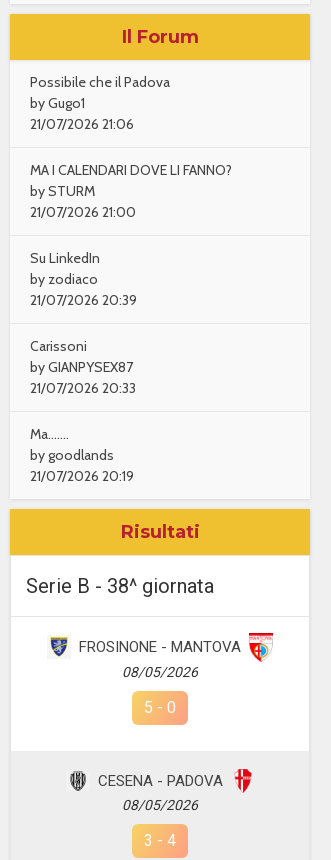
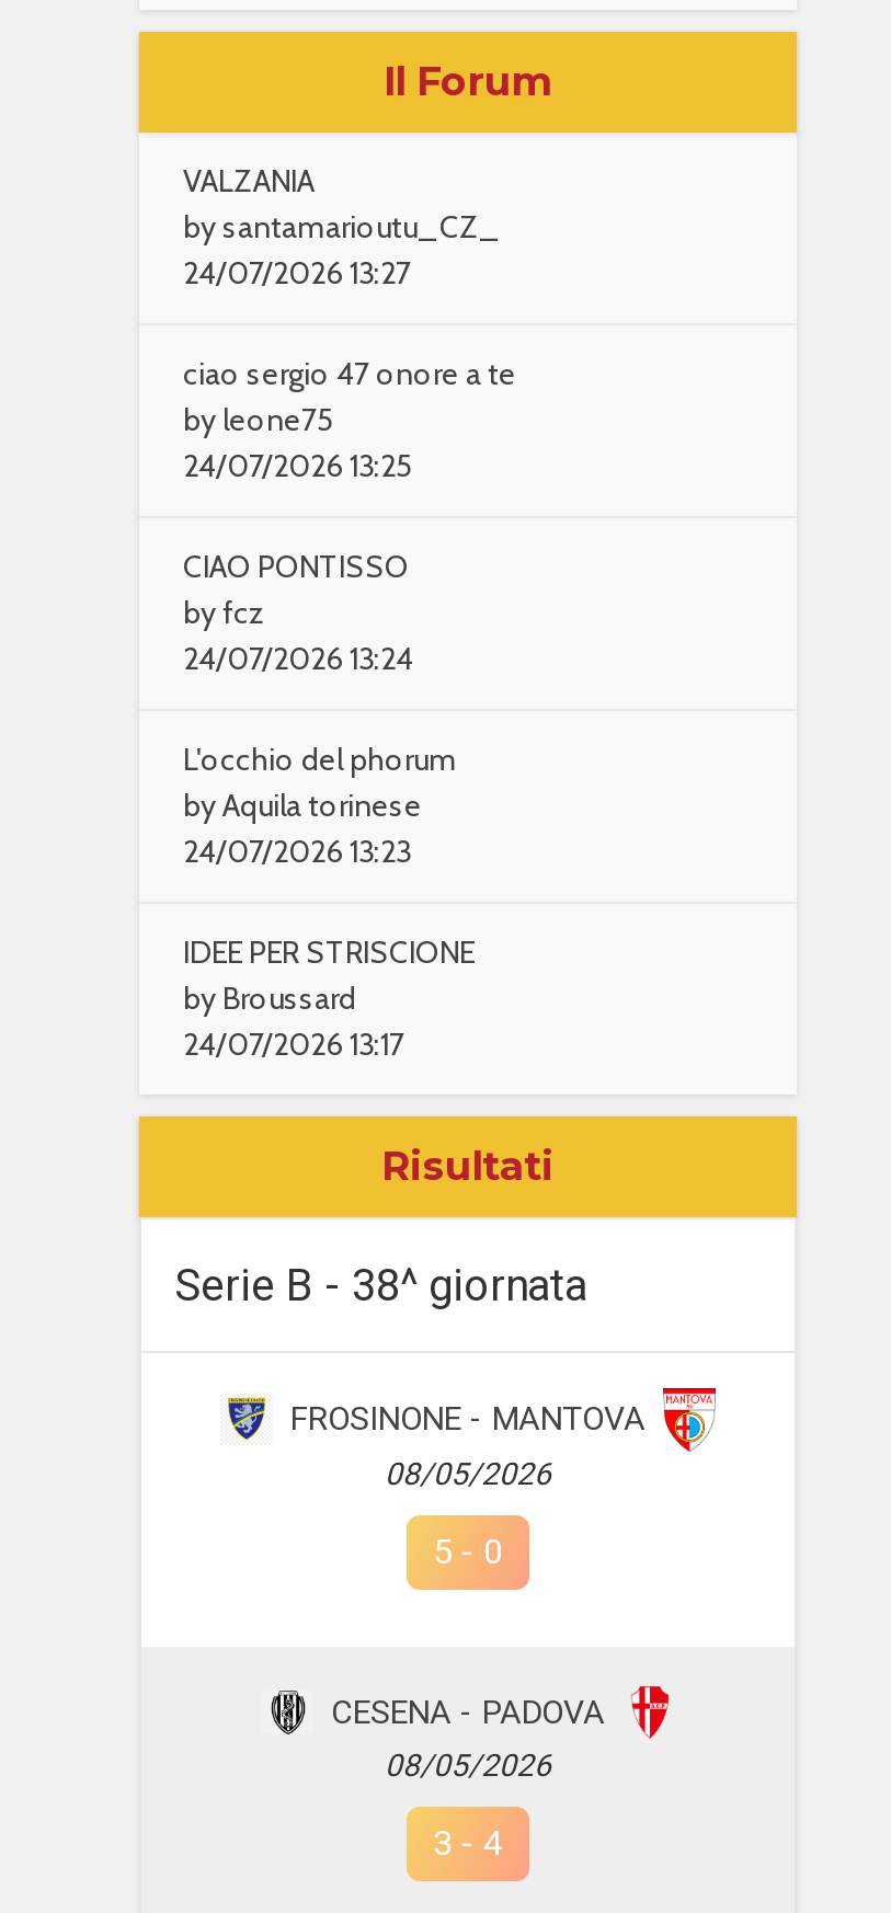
- Possibile che il Padova
- by Gugo1
- 21/07/2026 21:06
+ VALZANIA
+ by santamarioutu_CZ_
+ 24/07/2026 13:27

- MA I CALENDARI DOVE LI FANNO?
- by STURM
- 21/07/2026 21:00
+ ciao sergio 47 onore a te
+ by leone75
+ 24/07/2026 13:25

- Su LinkedIn
- by zodiaco
- 21/07/2026 20:39
+ CIAO PONTISSO
+ by fcz
+ 24/07/2026 13:24

- Carissoni
- by GIANPYSEX87
- 21/07/2026 20:33
+ L'occhio del phorum
+ by Aquila torinese
+ 24/07/2026 13:23

- Ma.......
- by goodlands
- 21/07/2026 20:19
+ IDEE PER STRISCIONE
+ by Broussard
+ 24/07/2026 13:17
